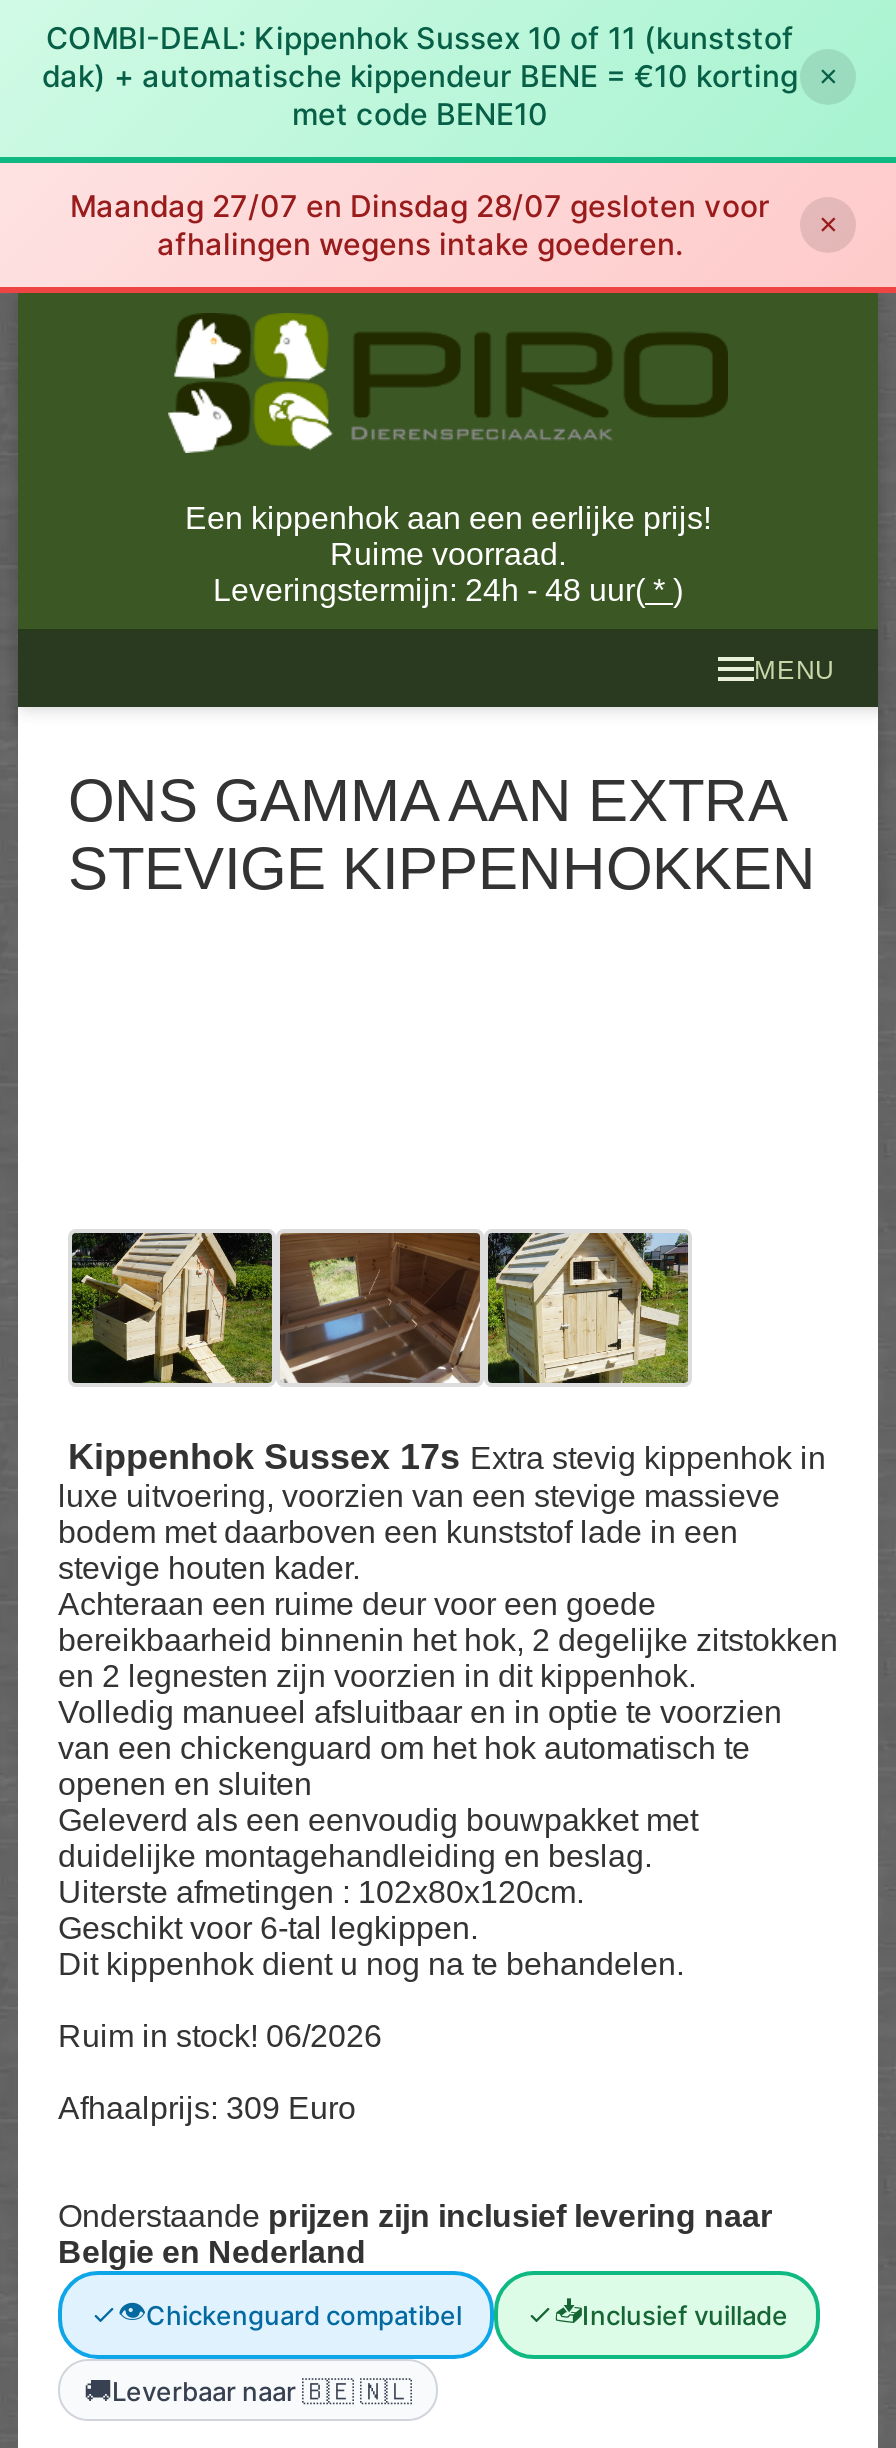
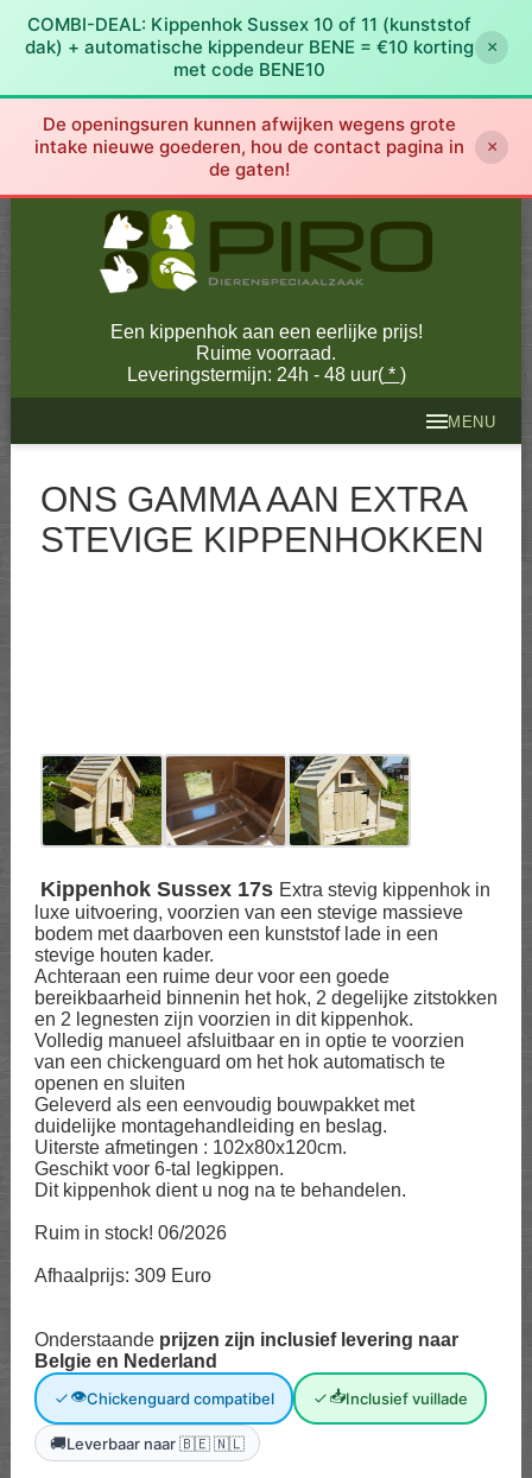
- Maandag 27/07 en Dinsdag 28/07 gesloten voor
- afhalingen wegens intake goederen.
+ De openingsuren kunnen afwijken wegens grote
+ intake nieuwe goederen, hou de contact pagina in
+ de gaten!
